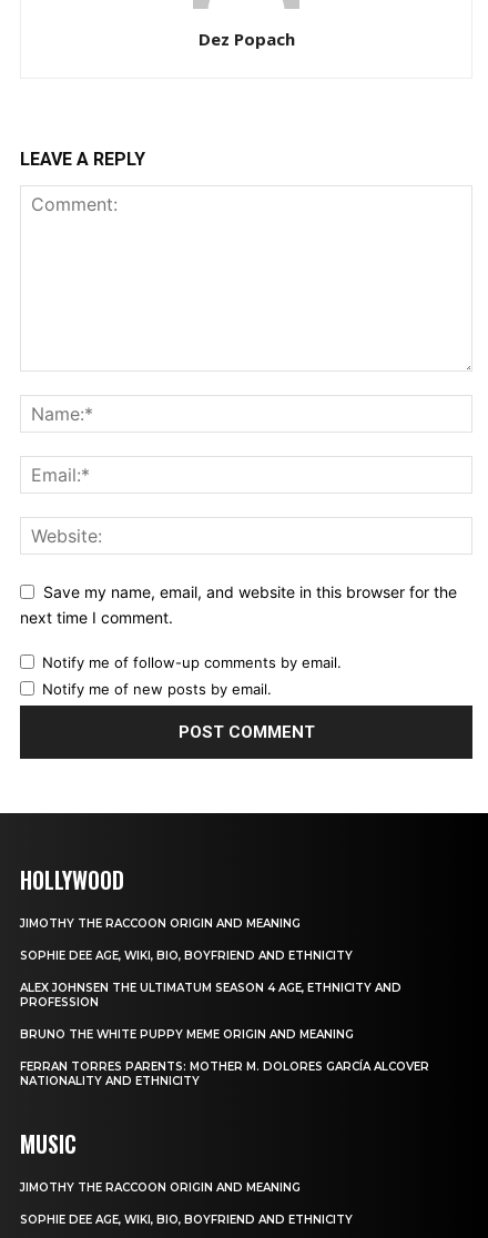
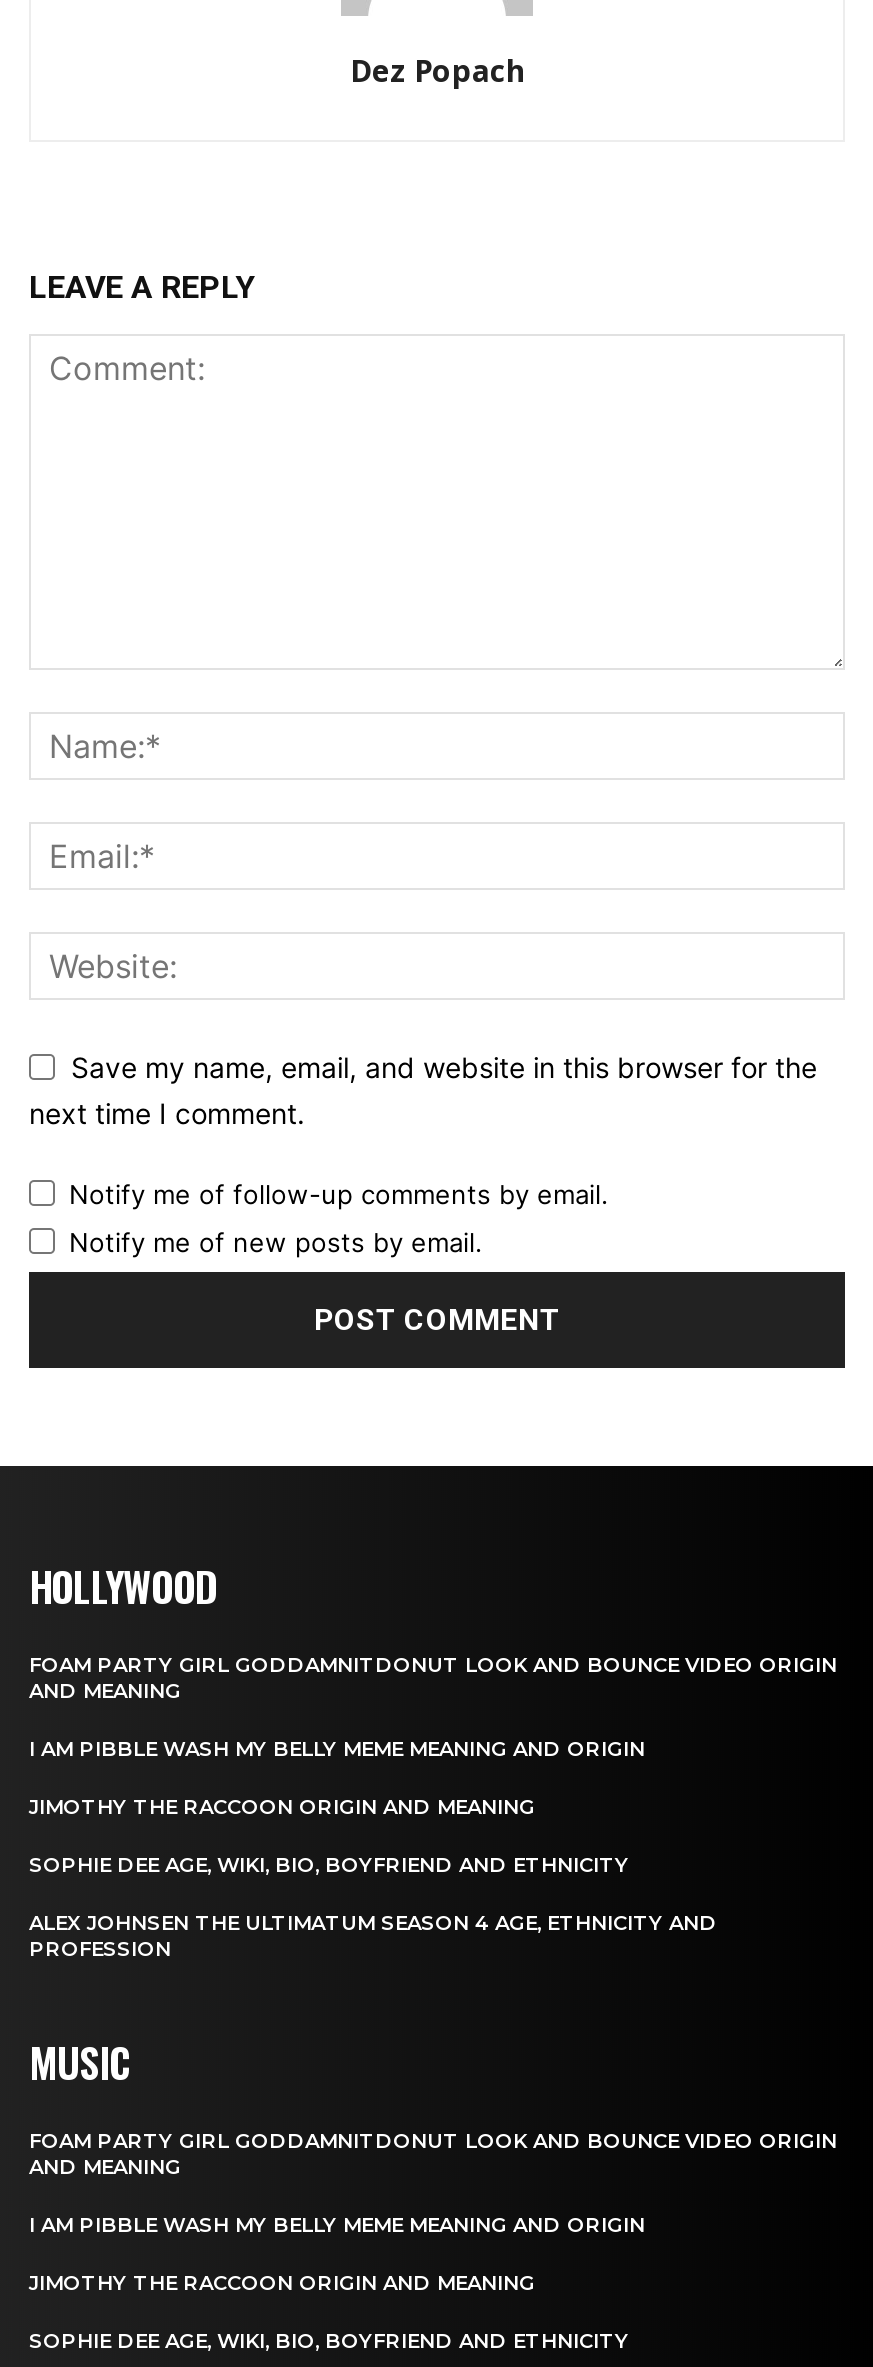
+ FOAM PARTY GIRL GODDAMNITDONUT LOOK AND BOUNCE VIDEO ORIGIN
+ AND MEANING
+ I AM PIBBLE WASH MY BELLY MEME MEANING AND ORIGIN

- BRUNO THE WHITE PUPPY MEME ORIGIN AND MEANING
- FERRAN TORRES PARENTS: MOTHER M. DOLORES GARCÍA ALCOVER
- NATIONALITY AND ETHNICITY

+ FOAM PARTY GIRL GODDAMNITDONUT LOOK AND BOUNCE VIDEO ORIGIN
+ AND MEANING
+ I AM PIBBLE WASH MY BELLY MEME MEANING AND ORIGIN
